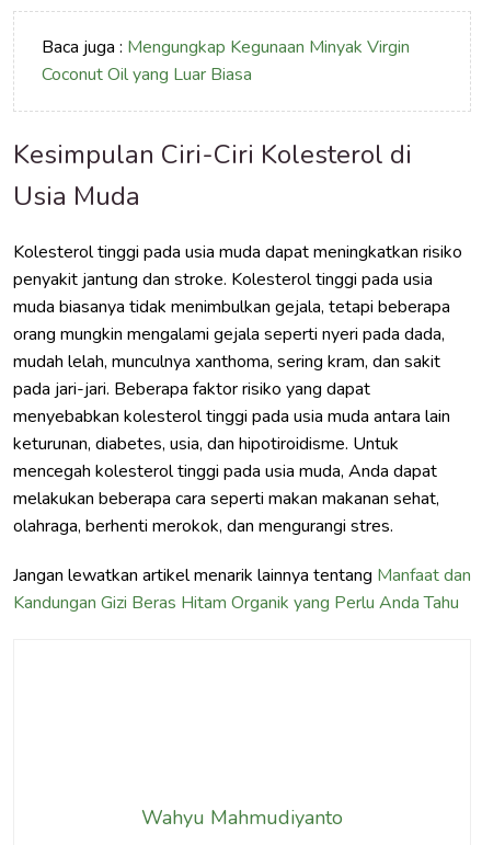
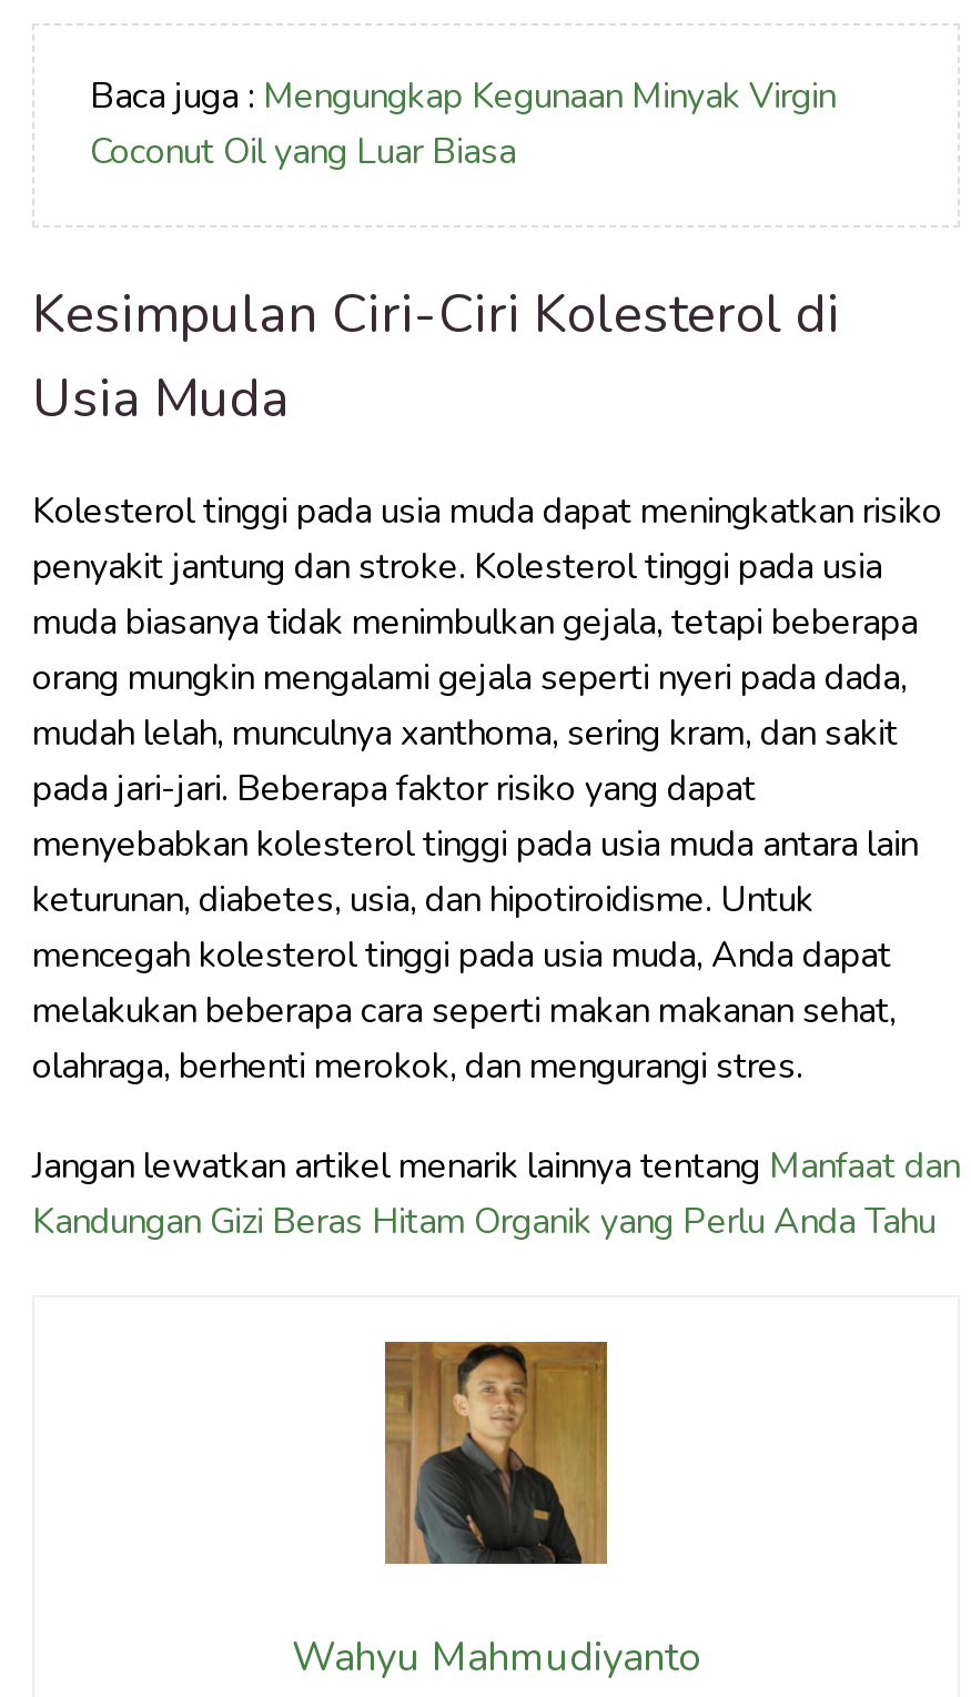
+ [image]
